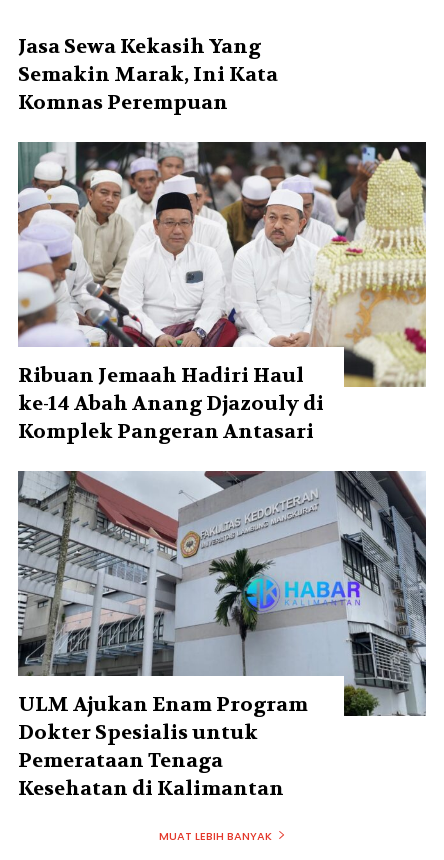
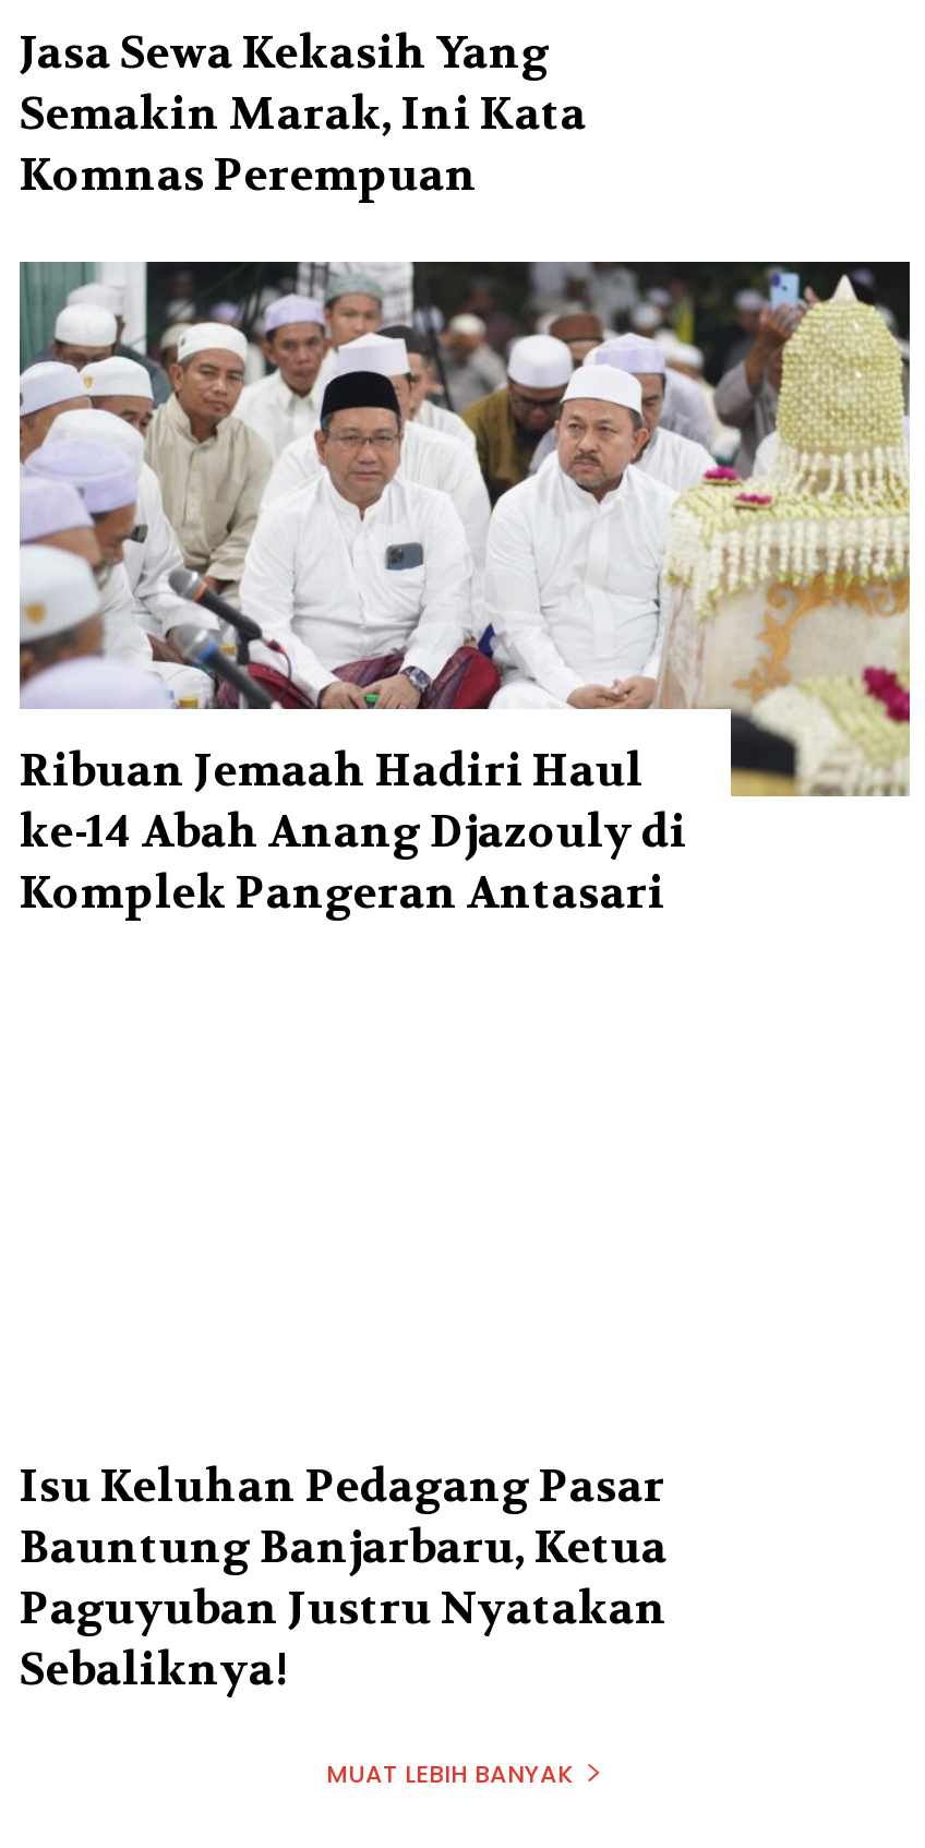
- [image]

- ULM Ajukan Enam Program
- Dokter Spesialis untuk
- Pemerataan Tenaga
- Kesehatan di Kalimantan
+ Isu Keluhan Pedagang Pasar
+ Bauntung Banjarbaru, Ketua
+ Paguyuban Justru Nyatakan
+ Sebaliknya!
